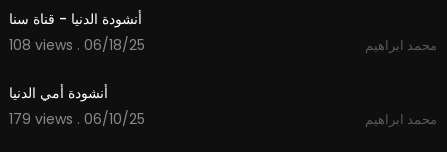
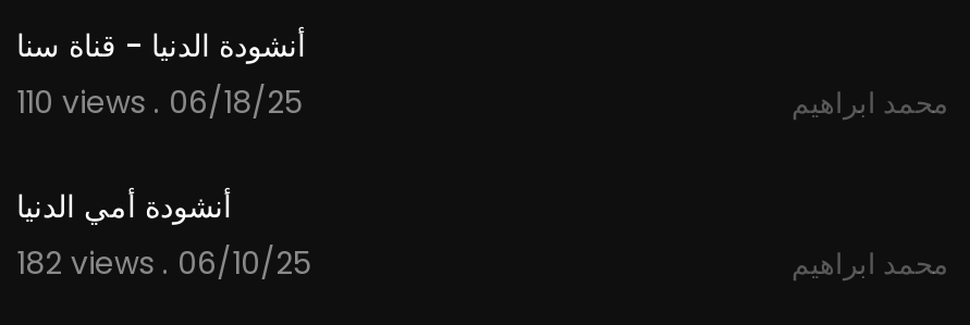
- 108 views . 06/18/25
+ 110 views . 06/18/25

- 179 views . 06/10/25
+ 182 views . 06/10/25
